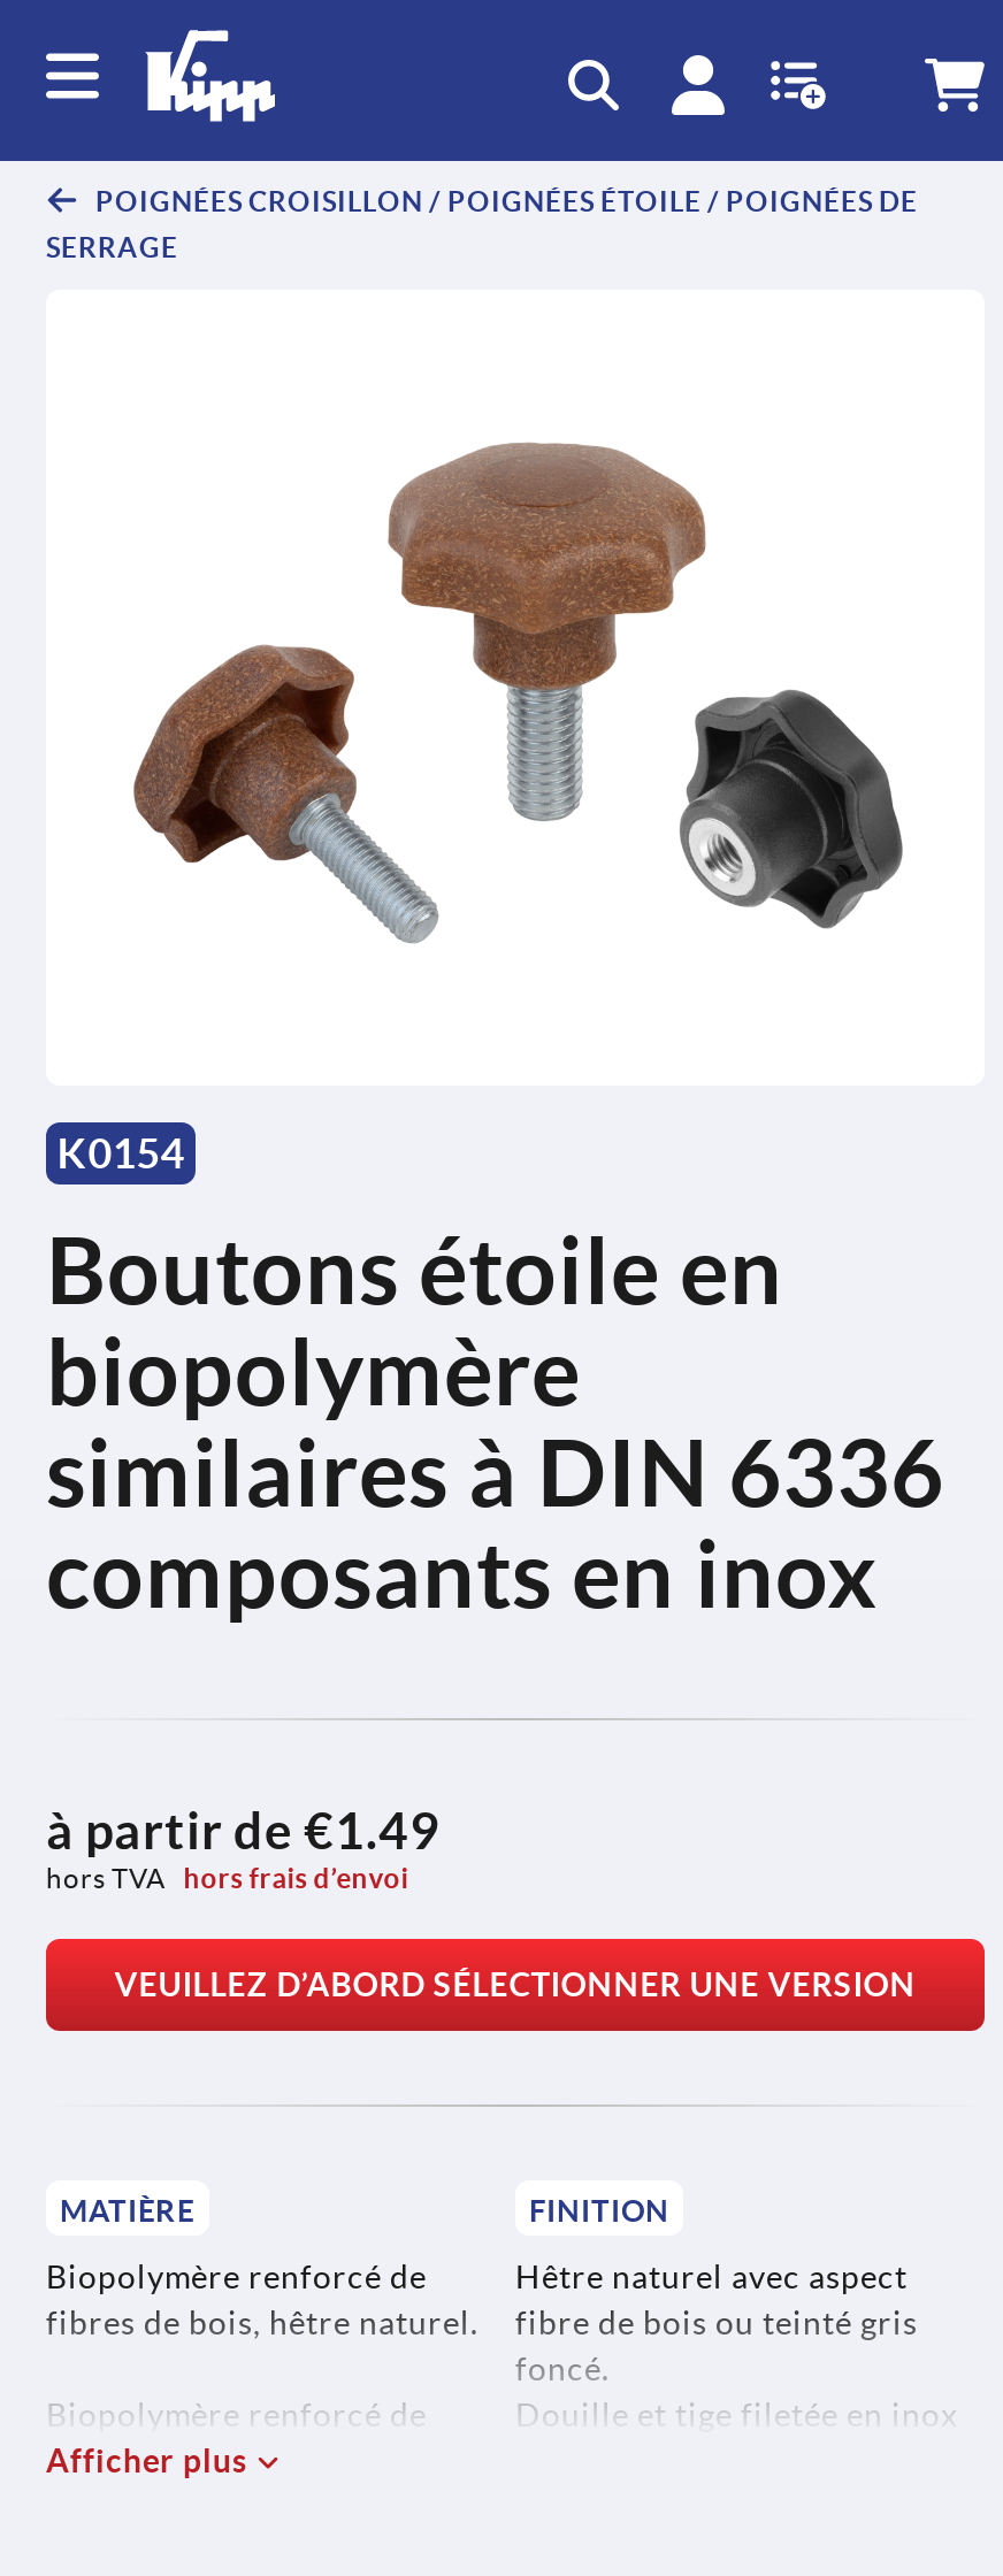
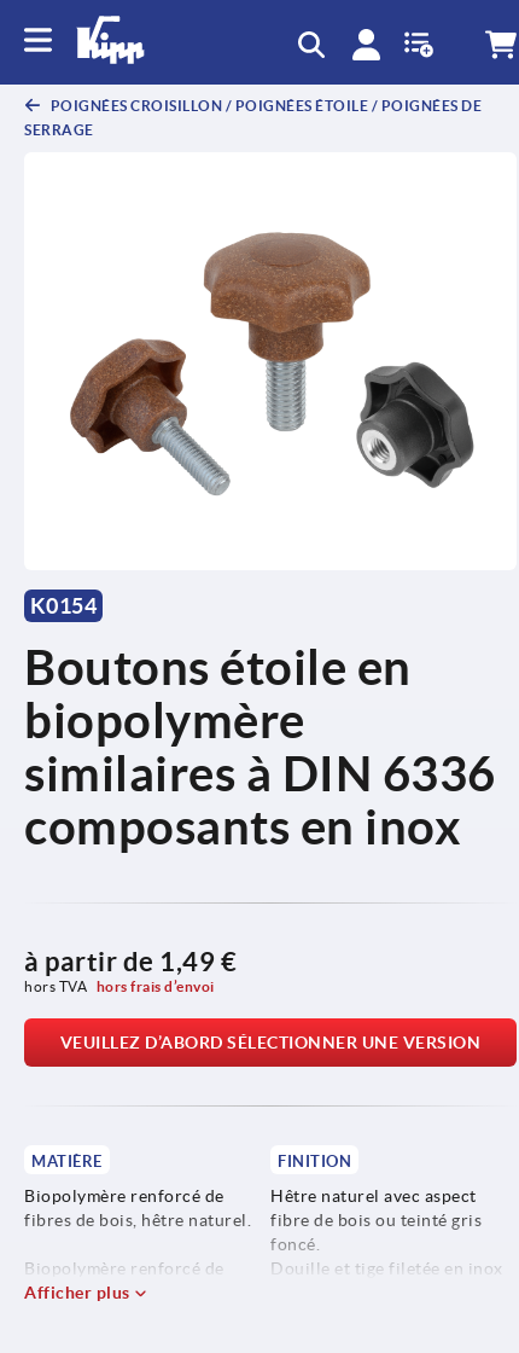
- à partir de €1.49
+ à partir de 1,49 €
